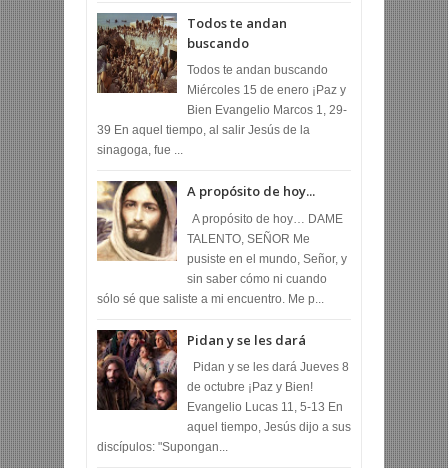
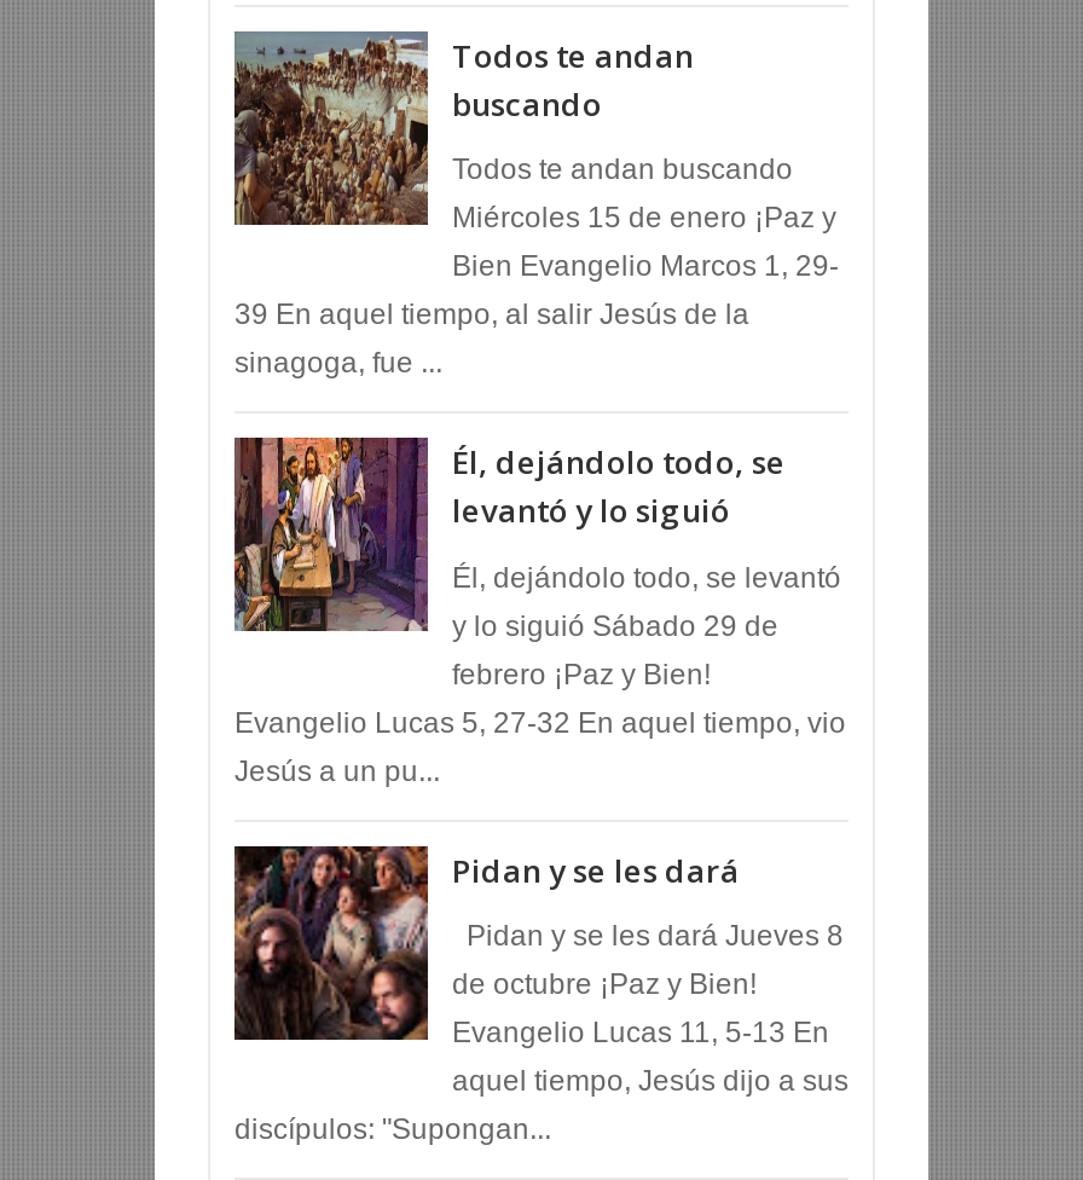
- [image]
- A propósito de hoy… DAME
- TALENTO, SEÑOR Me
- pusiste en el mundo, Señor, y
- sin saber cómo ni cuando
- sólo sé que saliste a mi encuentro. Me p...
+ [image]
+ Él, dejándolo todo, se levantó
+ y lo siguió Sábado 29 de
+ febrero ¡Paz y Bien!
+ Evangelio Lucas 5, 27-32 En aquel tiempo, vio
+ Jesús a un pu...

- A propósito de hoy...
+ Él, dejándolo todo, se
+ levantó y lo siguió
